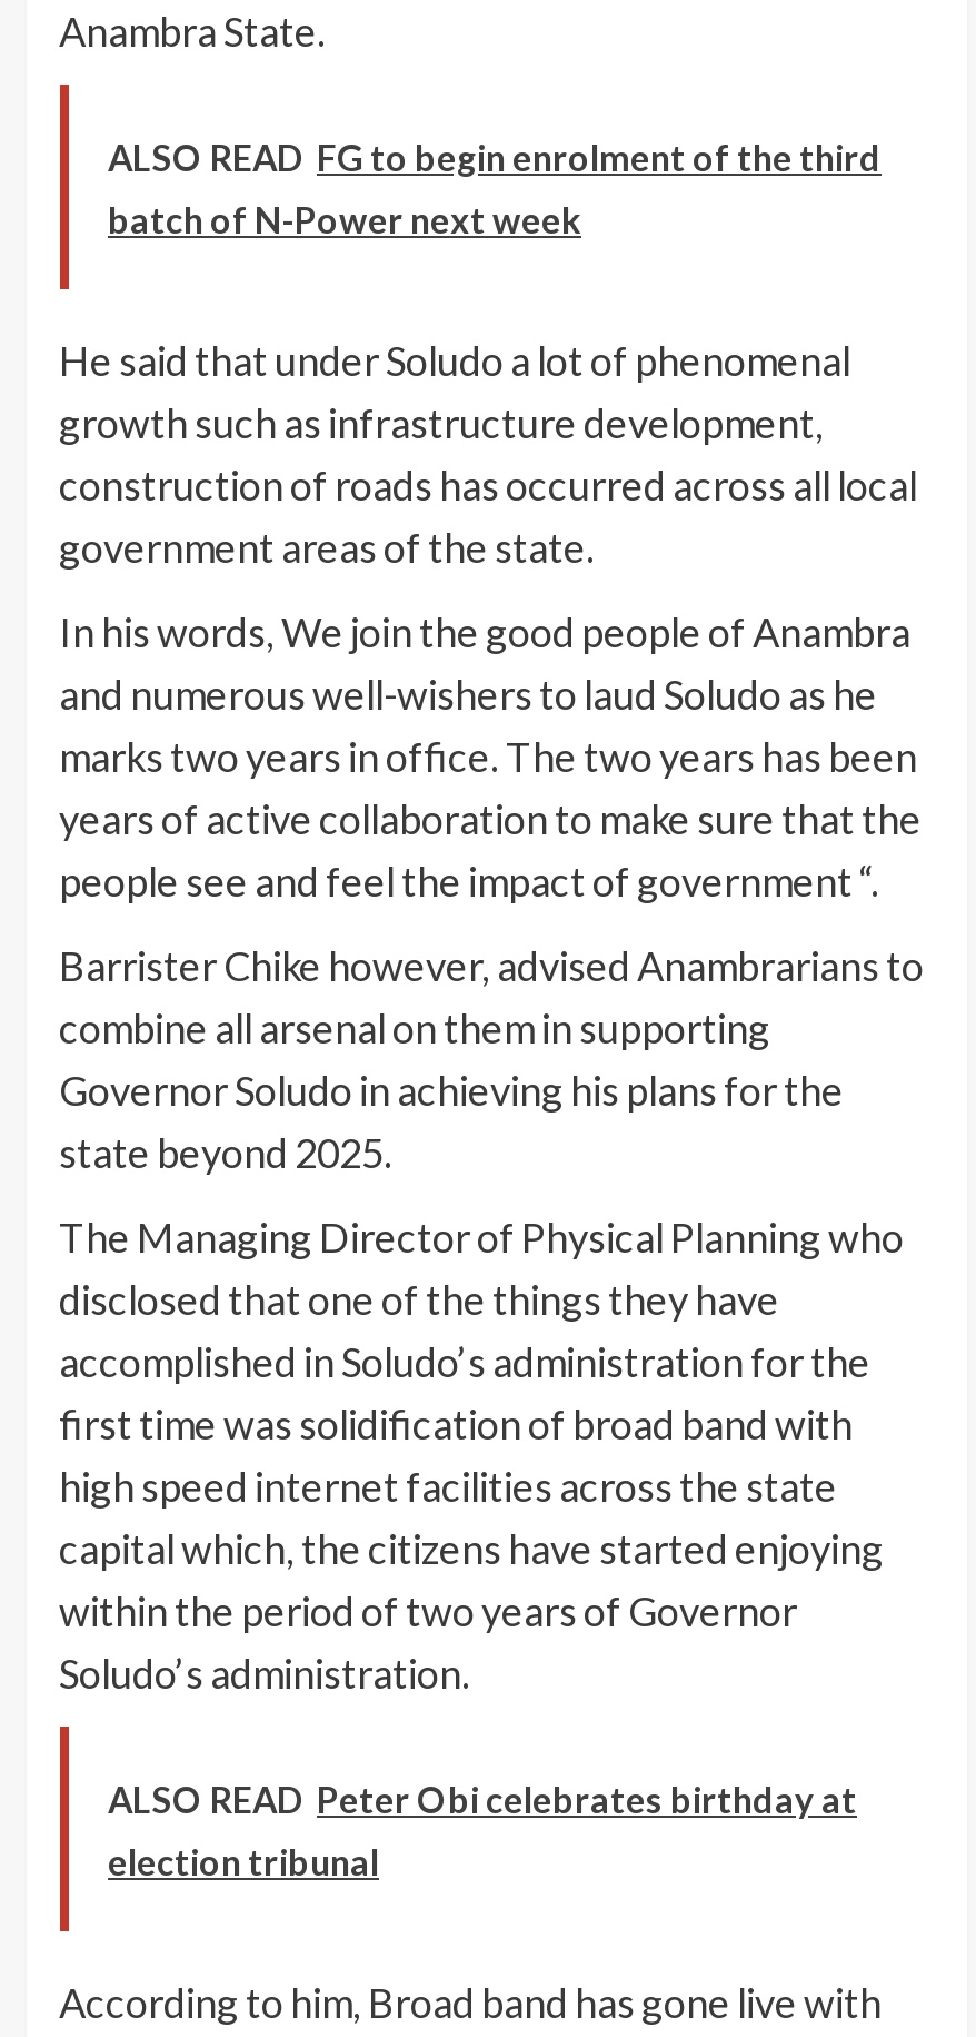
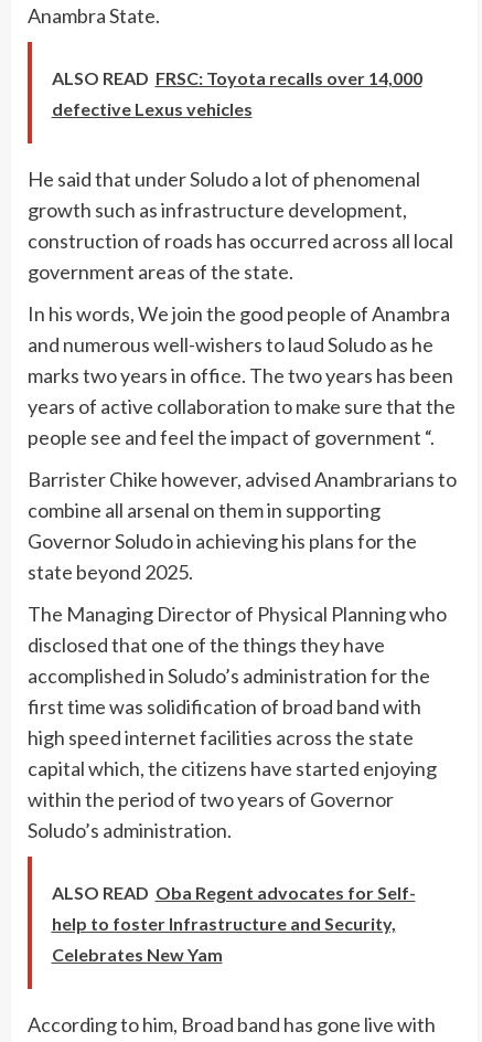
- ALSO READ FG to begin enrolment of the third
+ ALSO READ FRSC: Toyota recalls over 14,000

- batch of N-Power next week
+ defective Lexus vehicles

- ALSO READ Peter Obi celebrates birthday at
- election tribunal
+ ALSO READ Oba Regent advocates for Self-
+ help to foster Infrastructure and Security,
+ Celebrates New Yam
